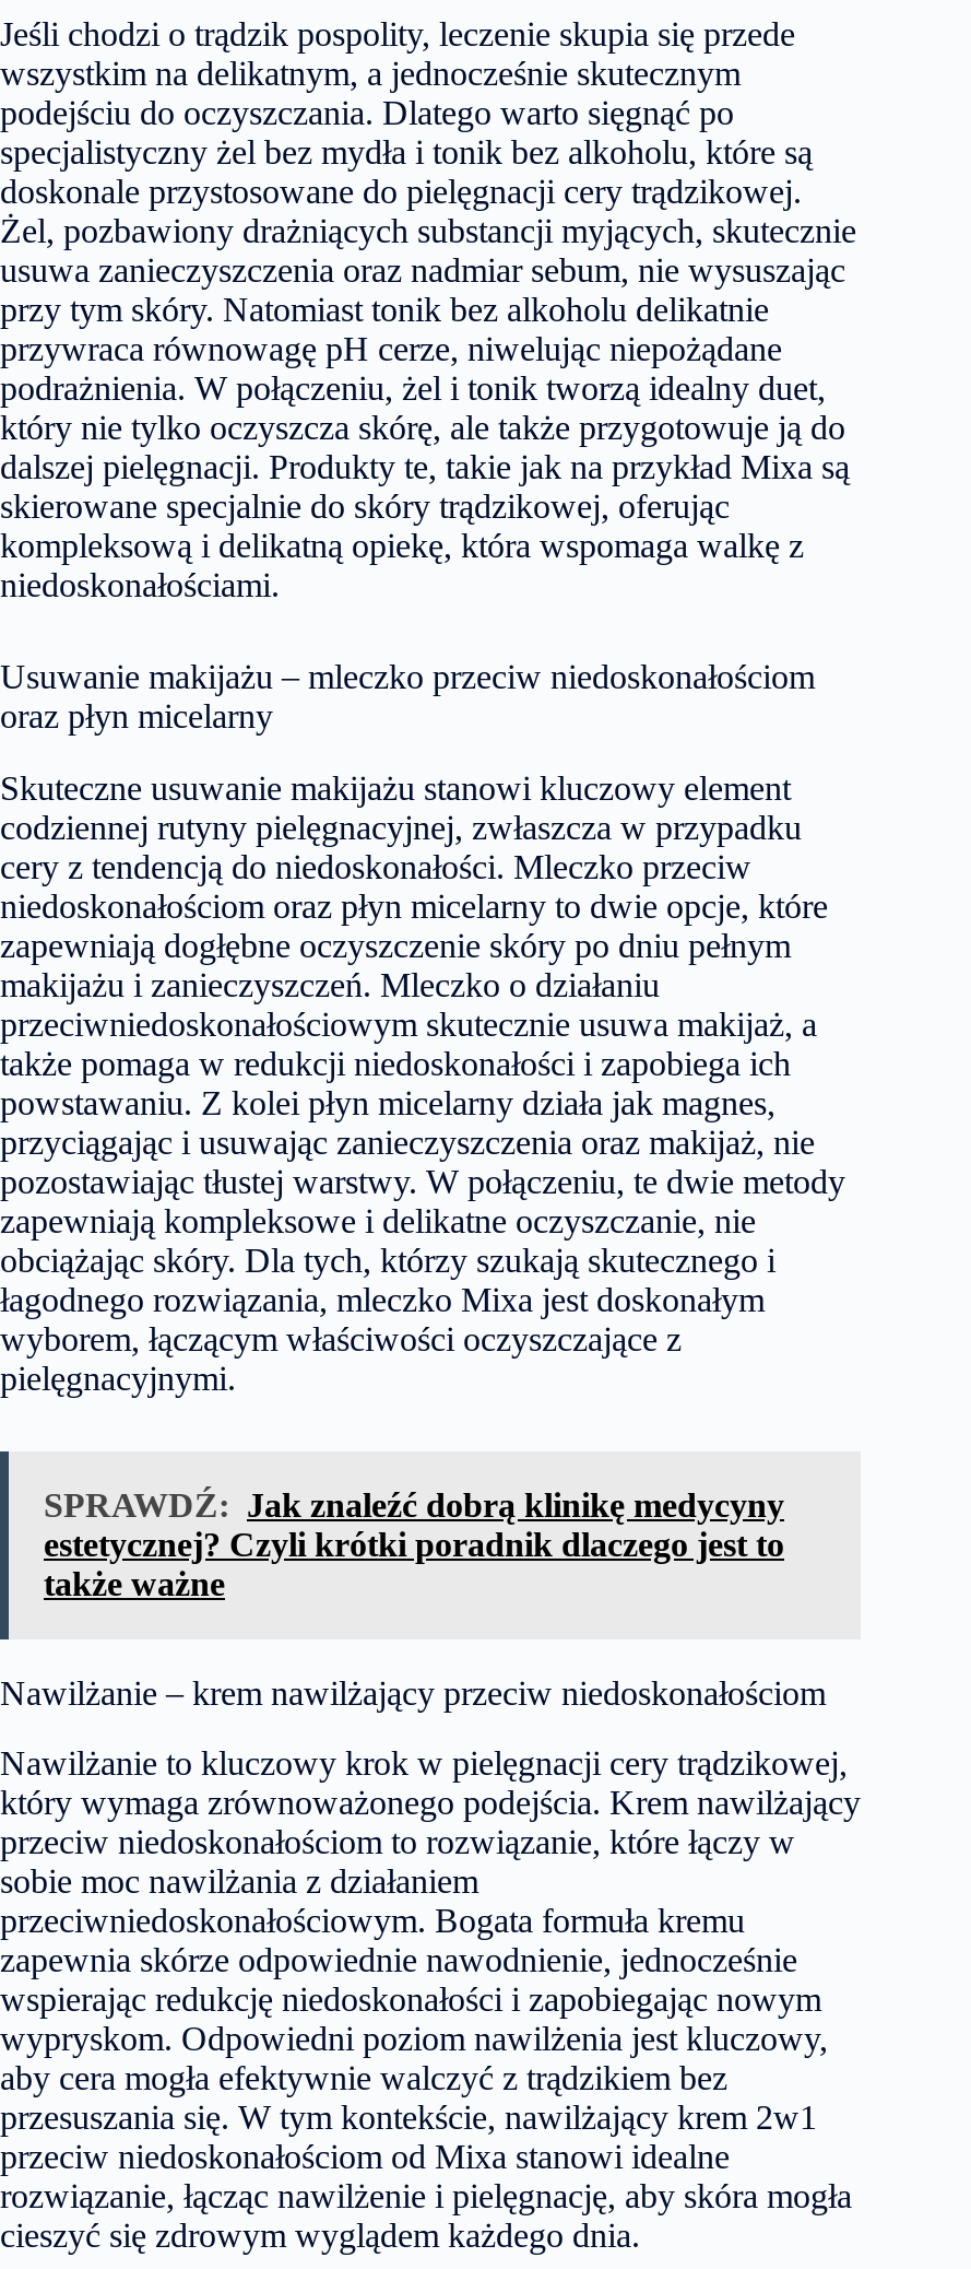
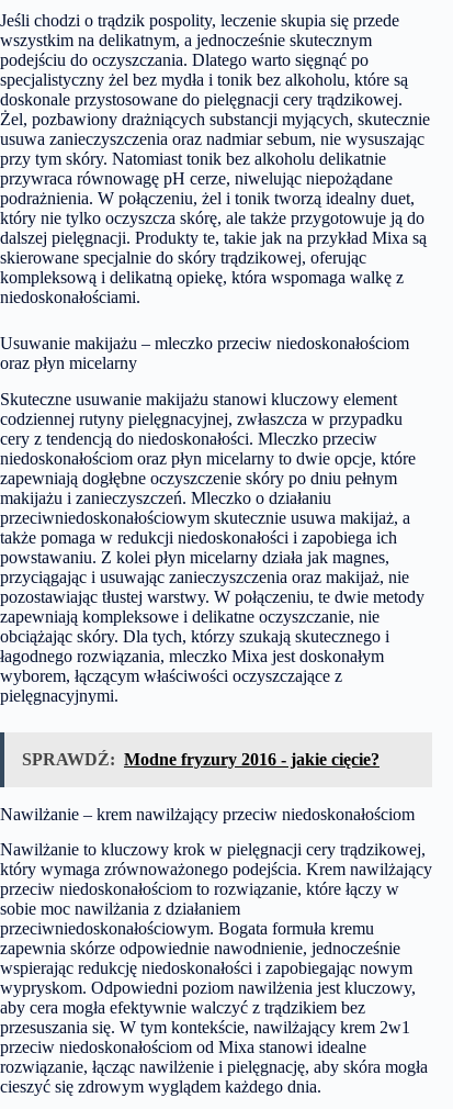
- SPRAWDŹ: Jak znaleźć dobrą klinikę medycyny
- estetycznej? Czyli krótki poradnik dlaczego jest to
- także ważne
+ SPRAWDŹ: Modne fryzury 2016 - jakie cięcie?
